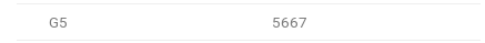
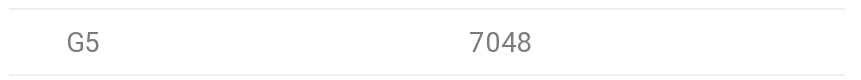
- 5667
+ 7048
